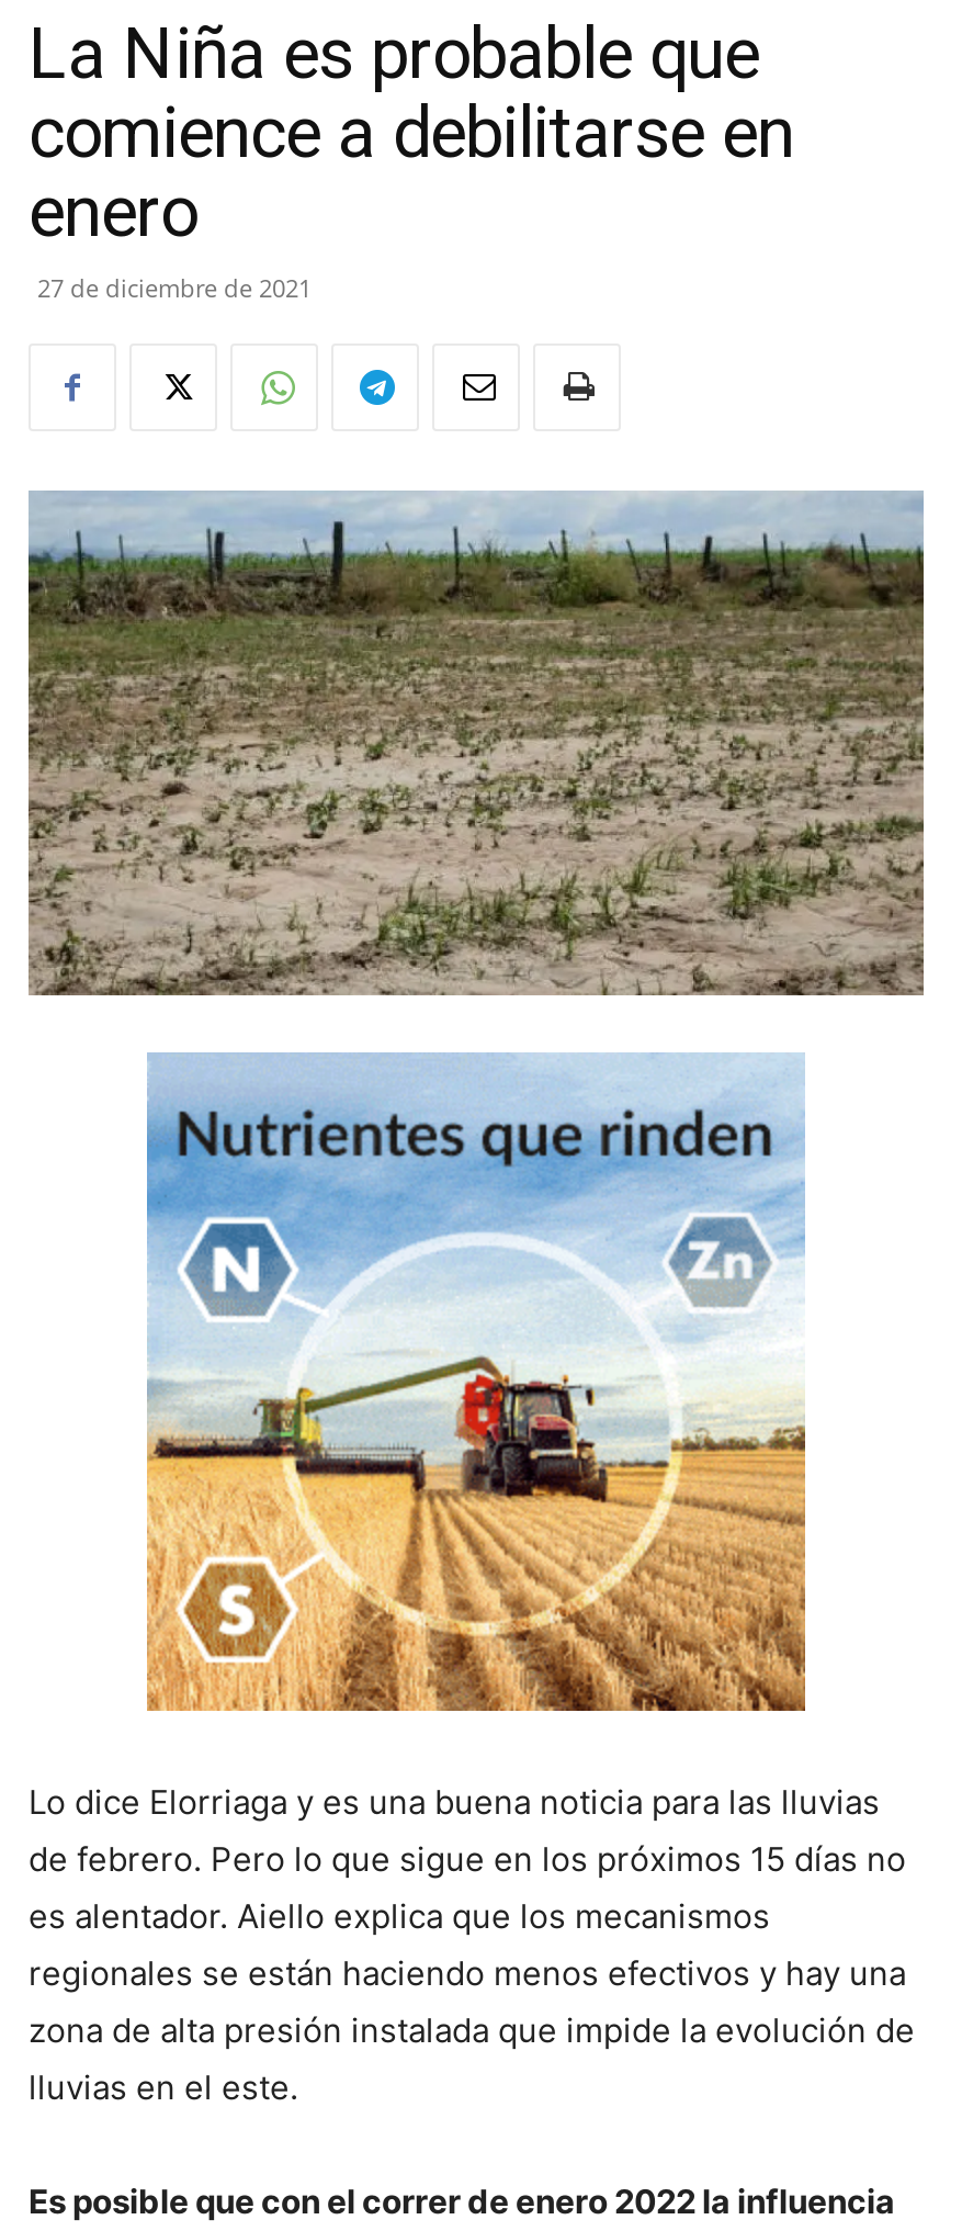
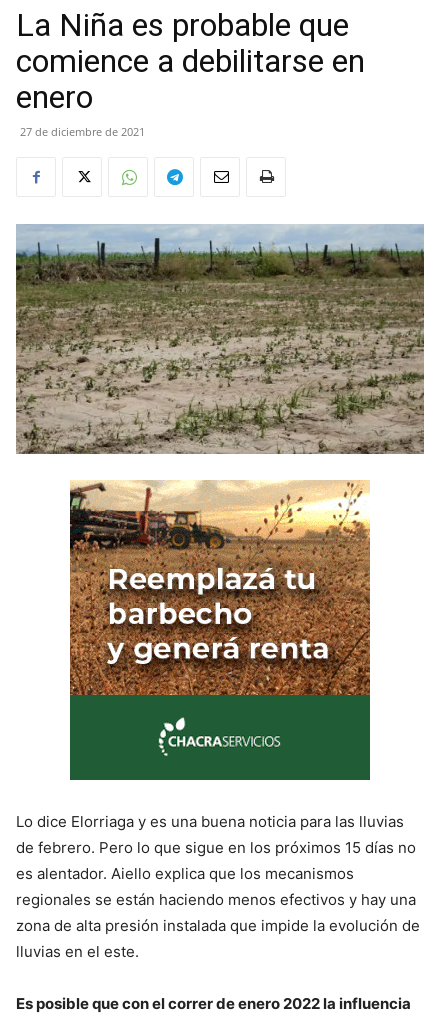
- [image]
+ [image]
